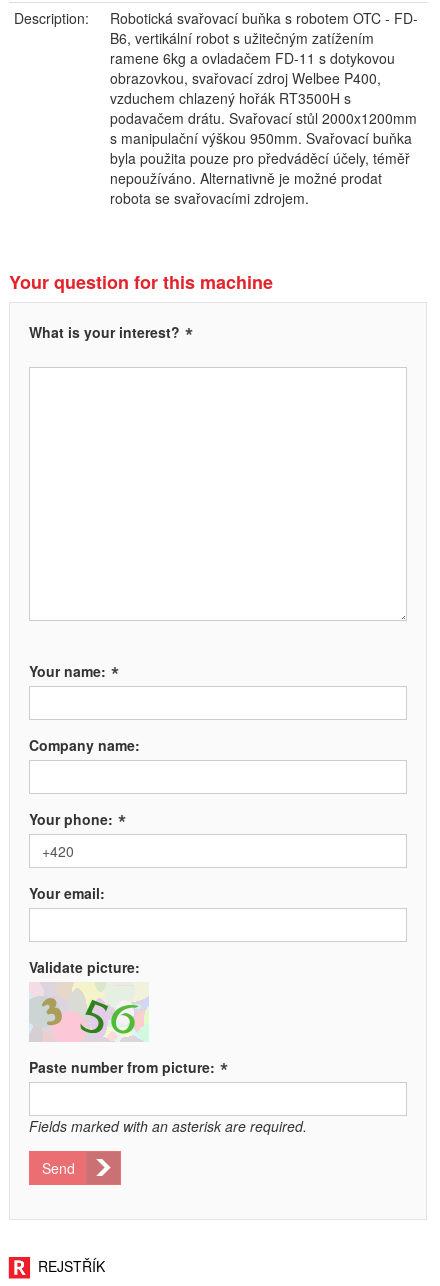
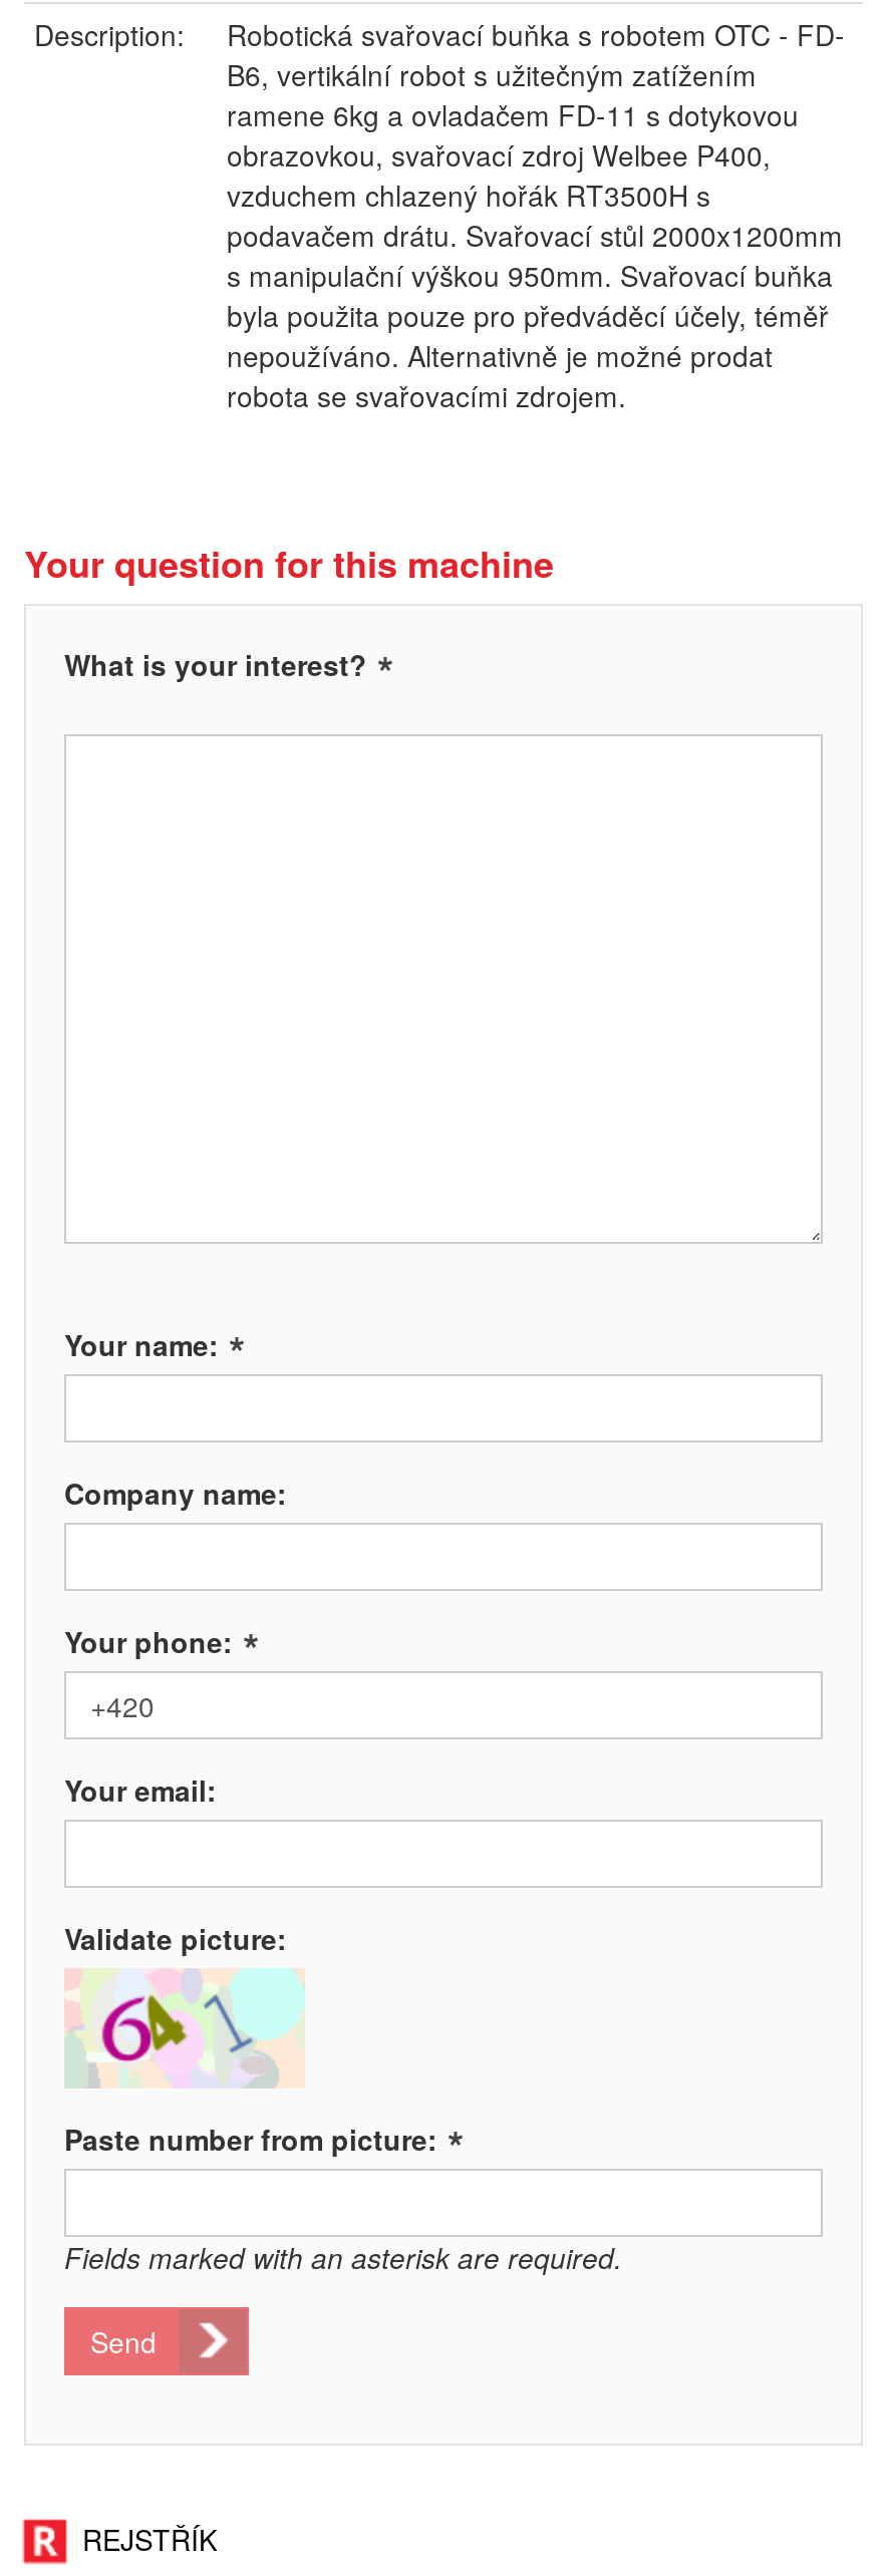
- [image]
+ [image]
